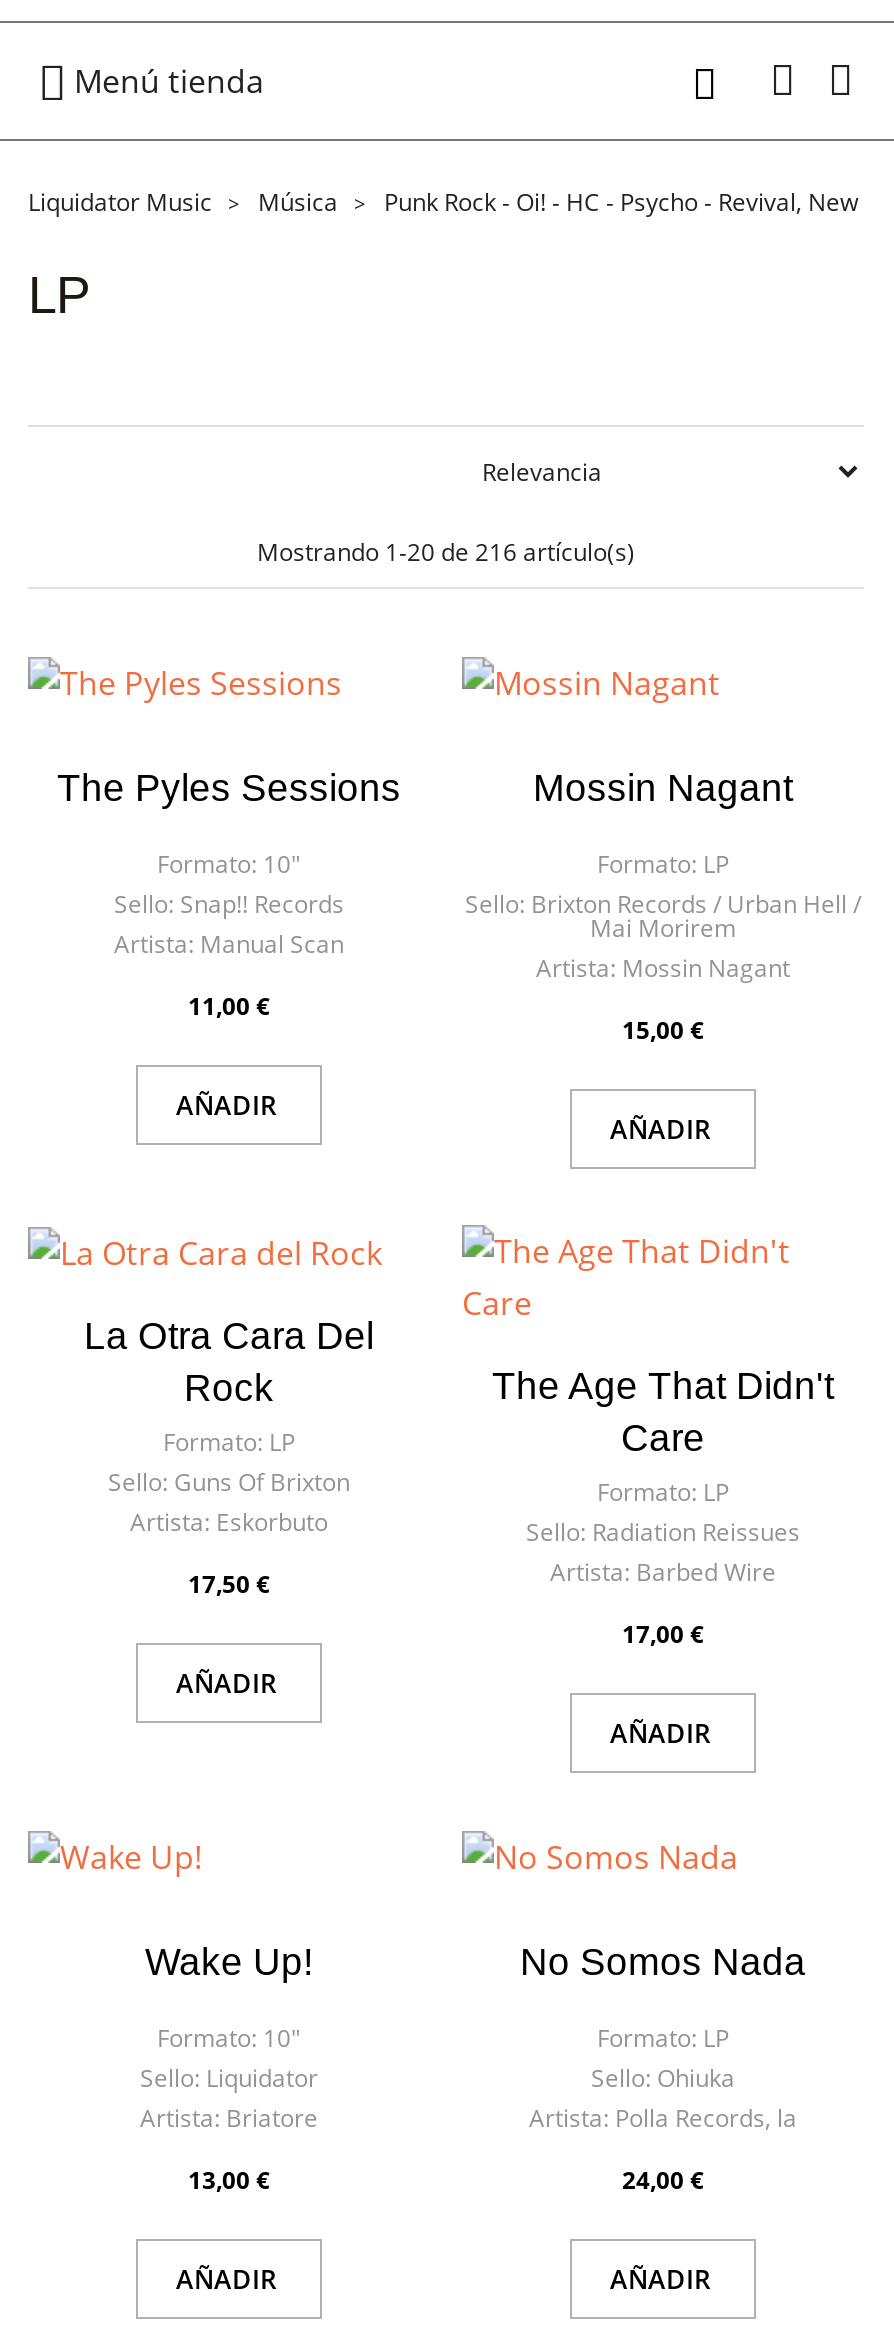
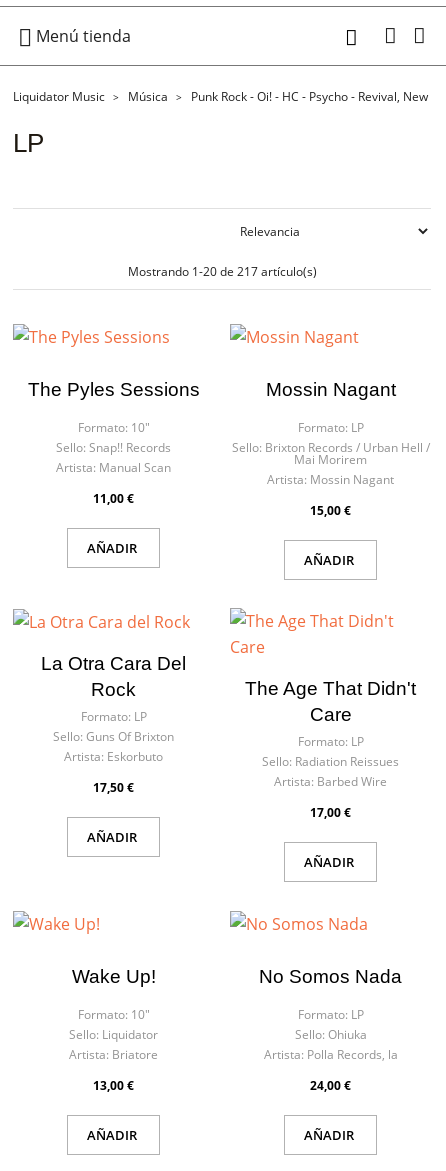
- Mostrando 1-20 de 216 artículo(s)
+ Mostrando 1-20 de 217 artículo(s)
